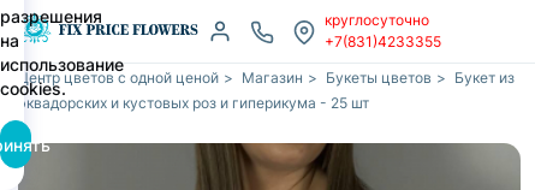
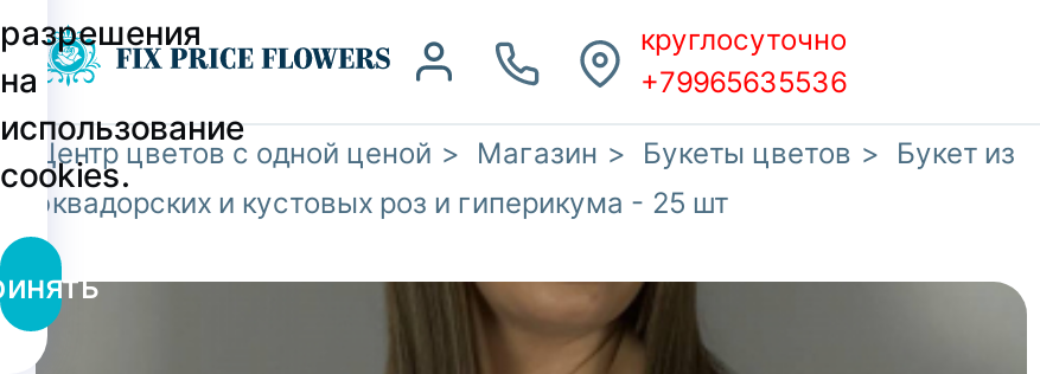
- +7(831)4233355
+ +79965635536
